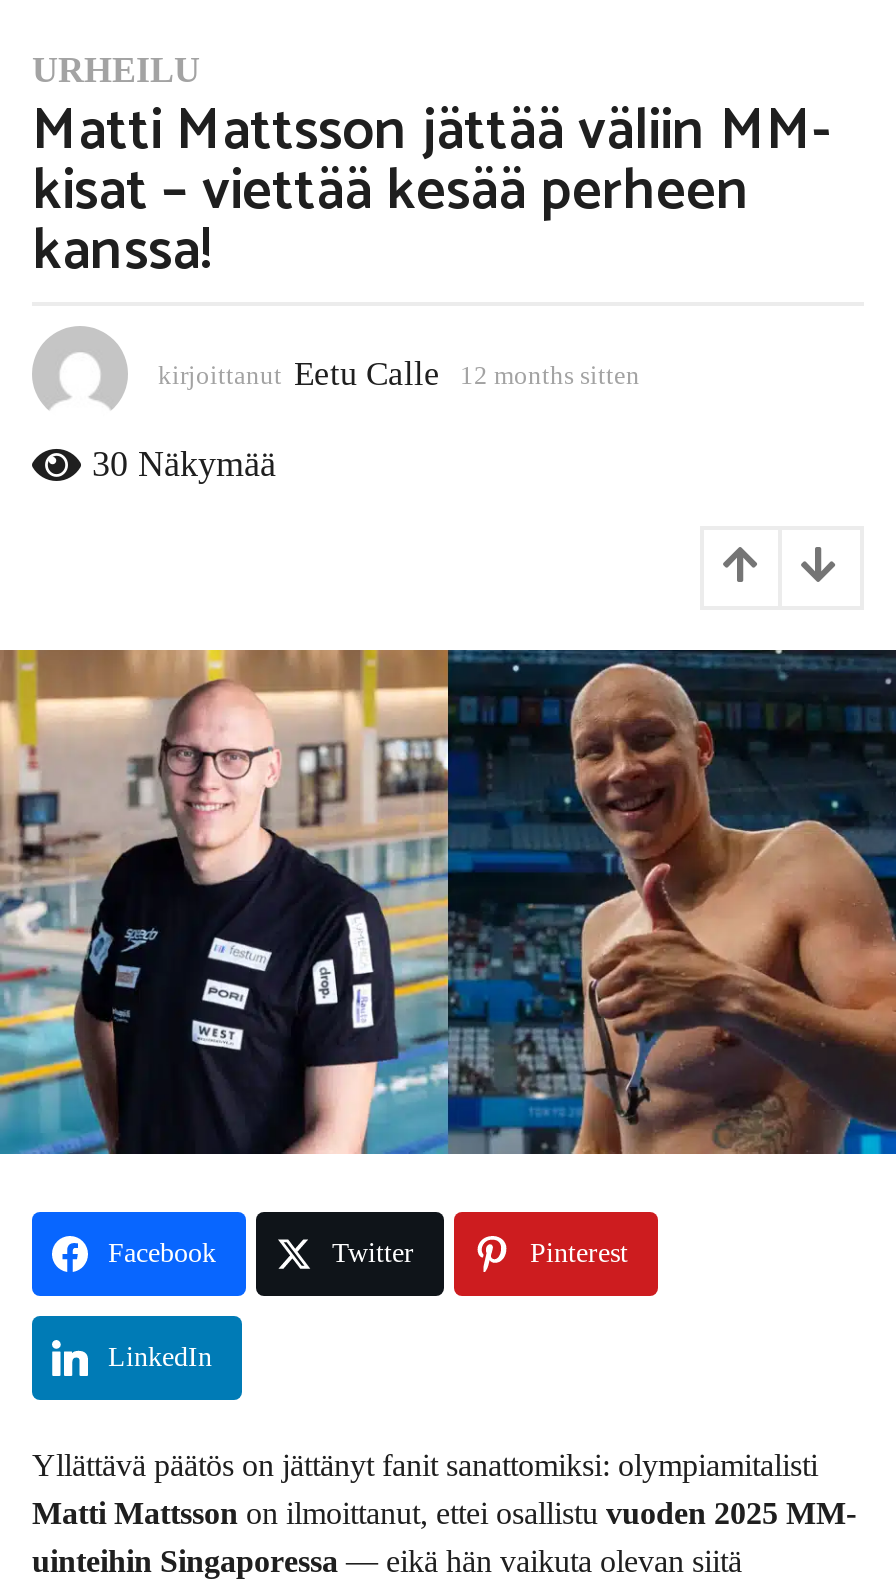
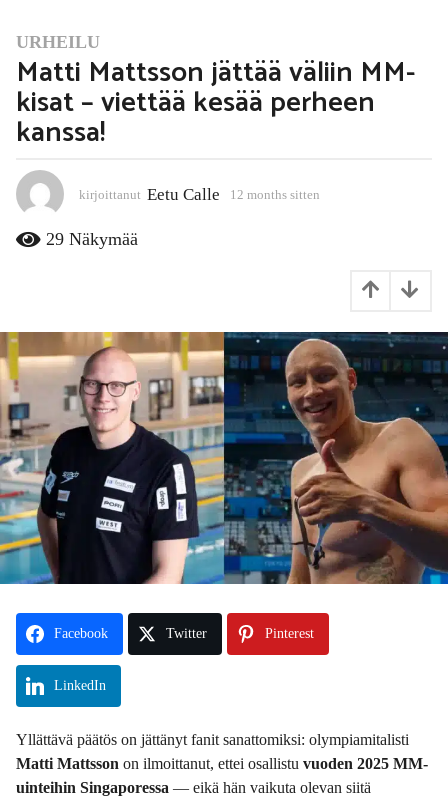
- 30 Näkymää
+ 29 Näkymää
